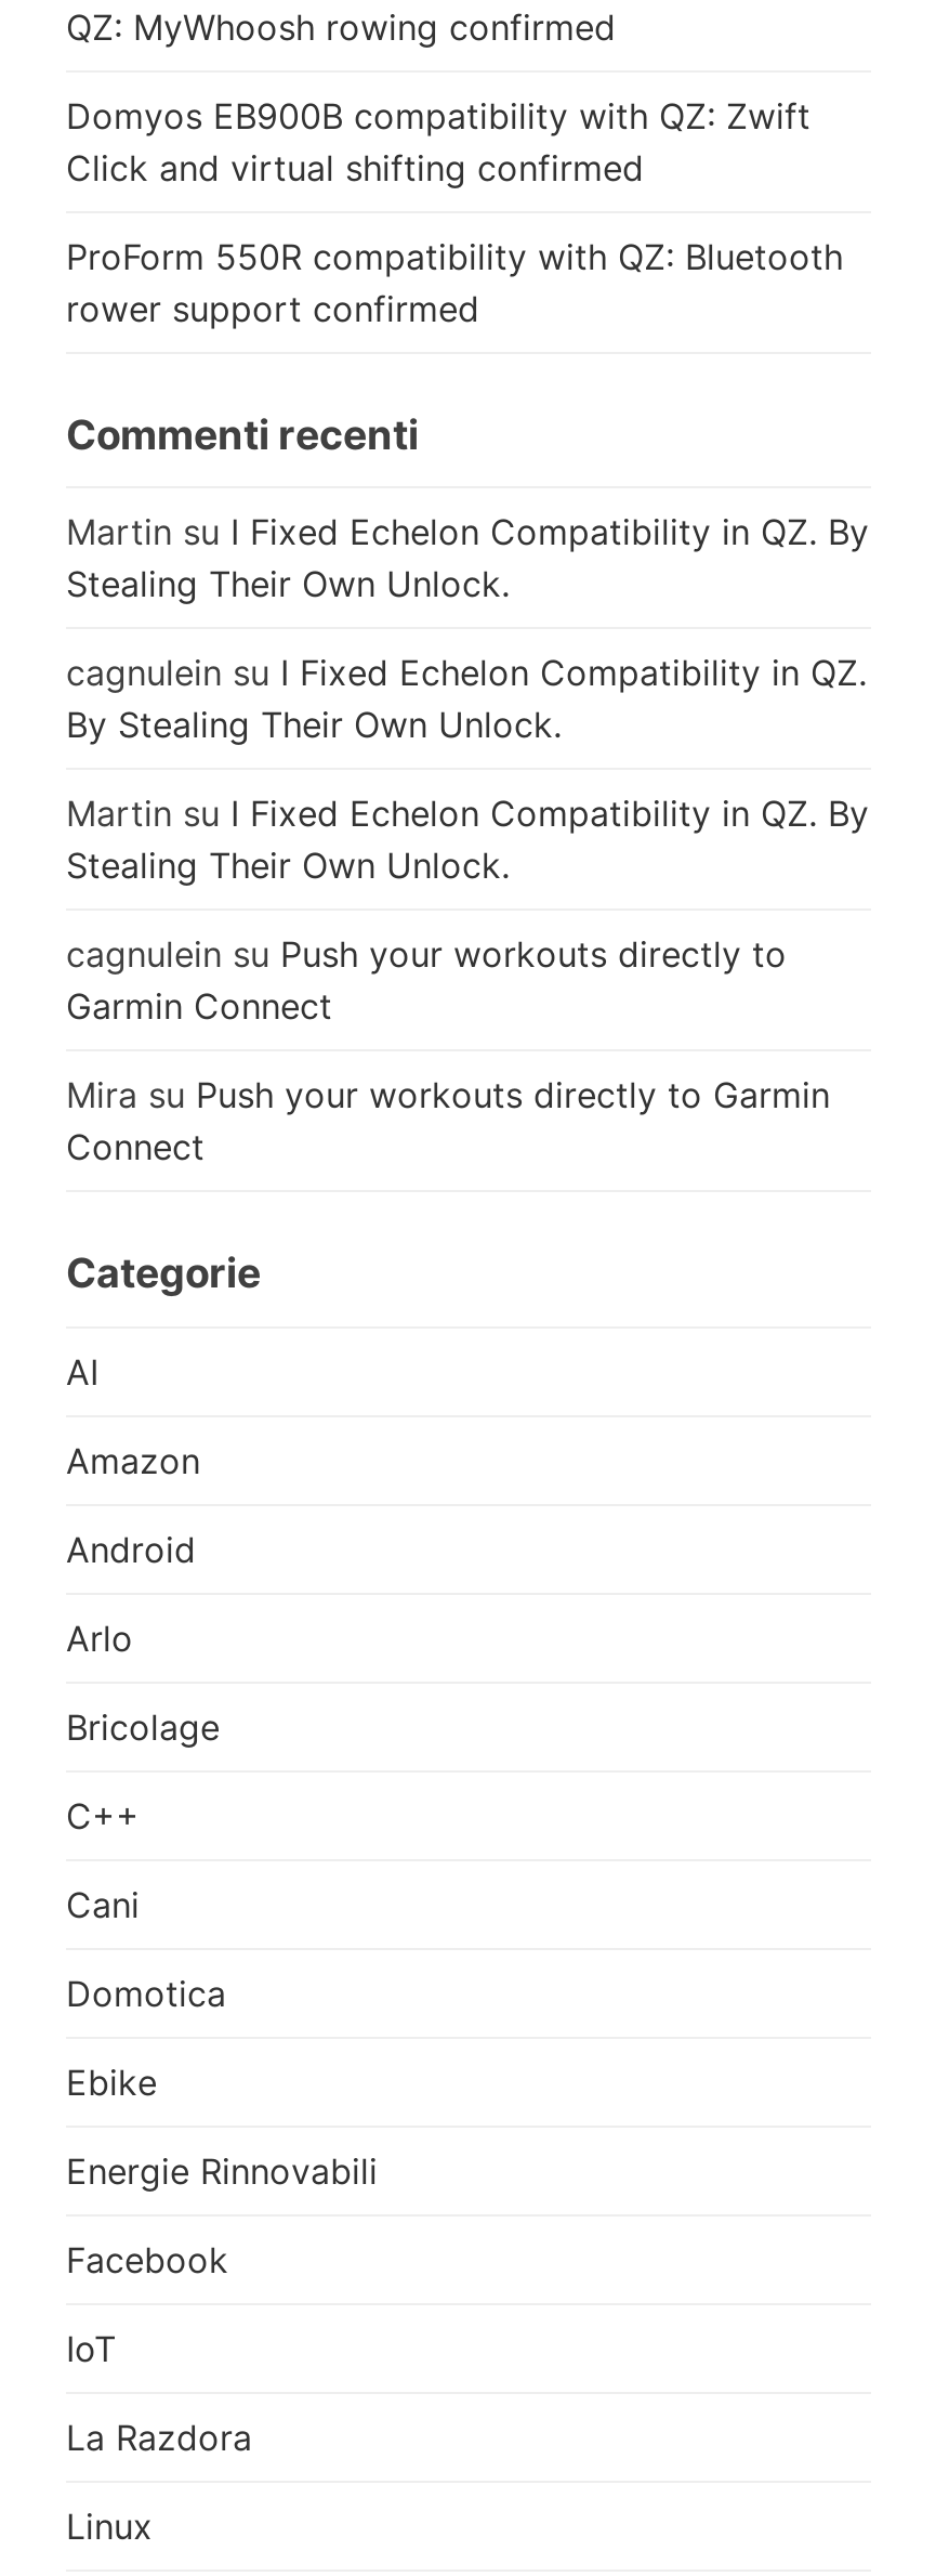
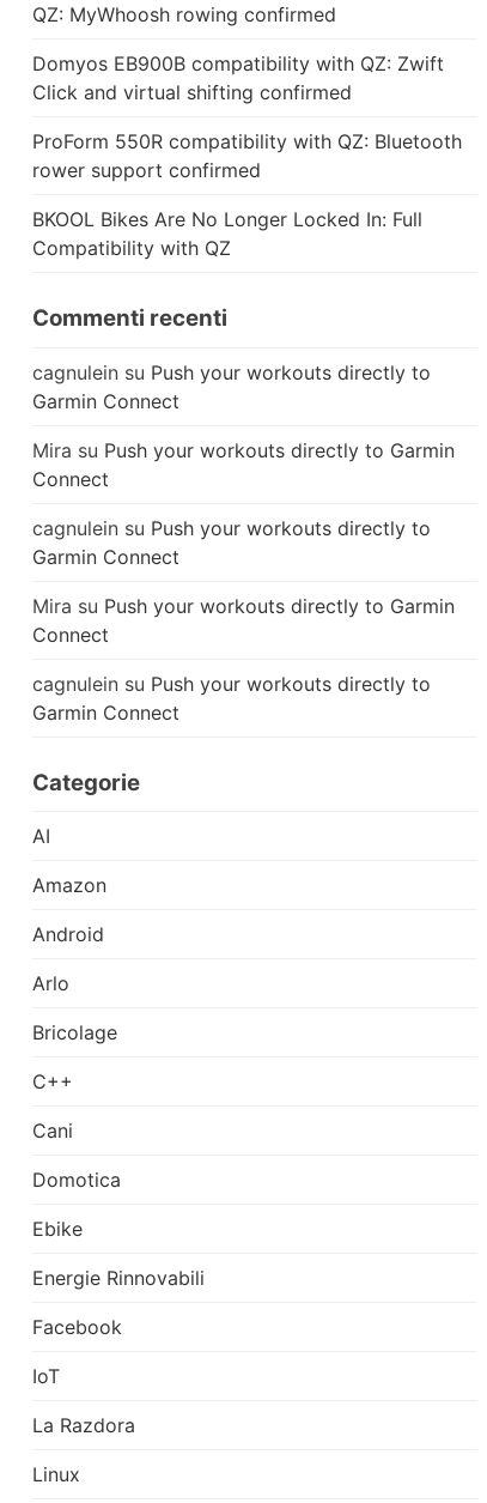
+ BKOOL Bikes Are No Longer Locked In: Full
+ Compatibility with QZ

- Martin su I Fixed Echelon Compatibility in QZ. By
- Stealing Their Own Unlock.
- cagnulein su I Fixed Echelon Compatibility in QZ.
- By Stealing Their Own Unlock.
- Martin su I Fixed Echelon Compatibility in QZ. By
- Stealing Their Own Unlock.

moved up: cagnulein su Push your workouts directly to | Garmin Connect | Mira su Push your workouts directly to Garmin | Connect

+ cagnulein su Push your workouts directly to
+ Garmin Connect
+ Mira su Push your workouts directly to Garmin
+ Connect
+ cagnulein su Push your workouts directly to
+ Garmin Connect
